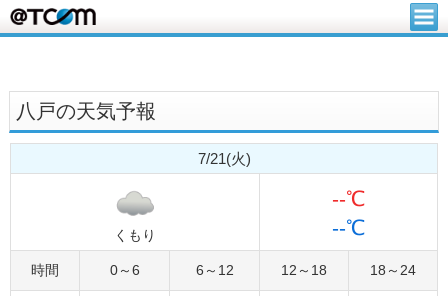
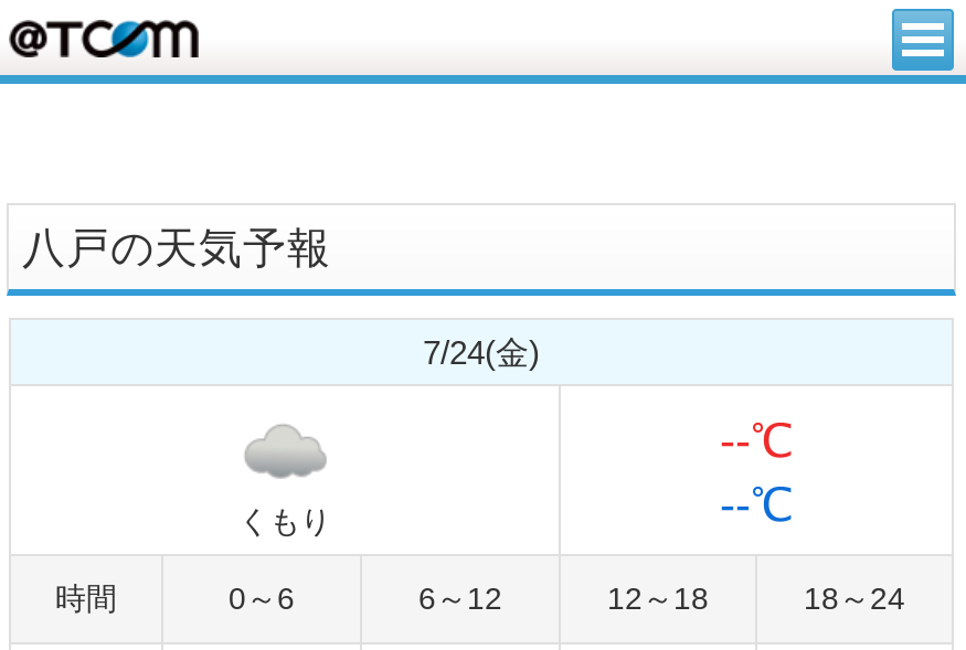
- 7/21(火)
+ 7/24(金)
